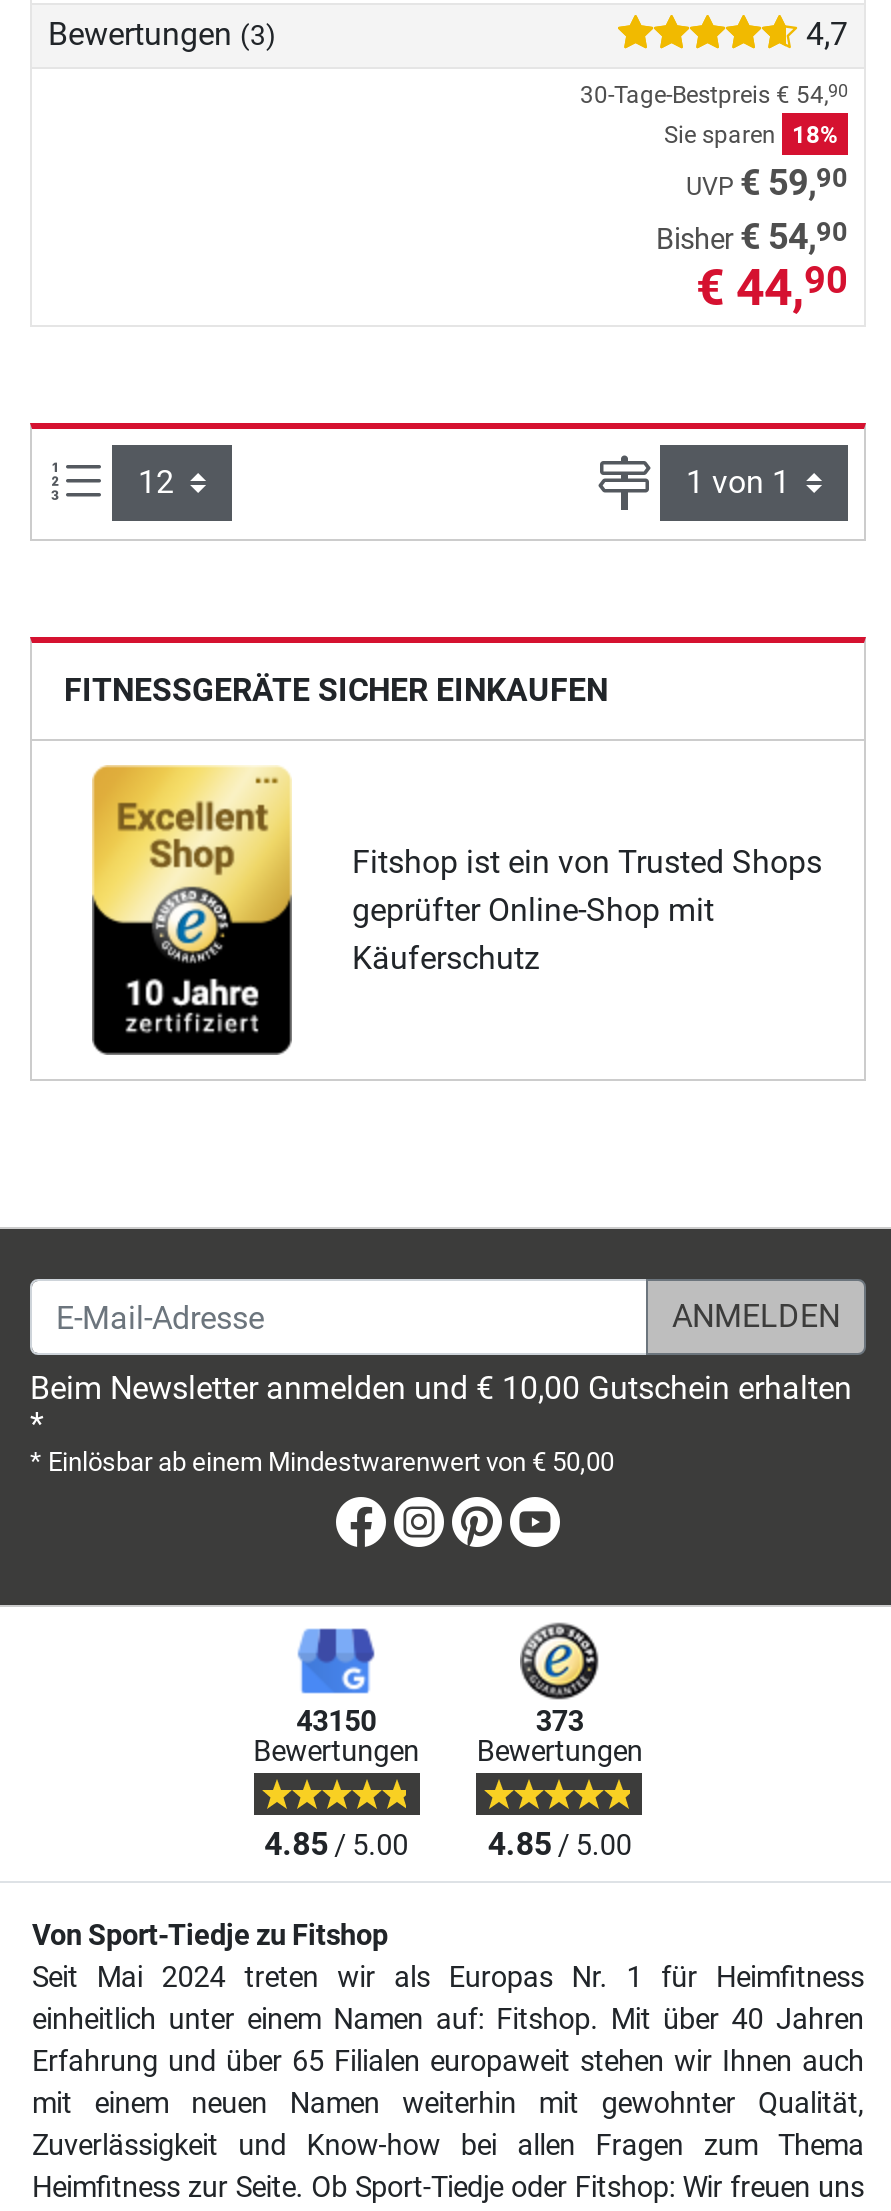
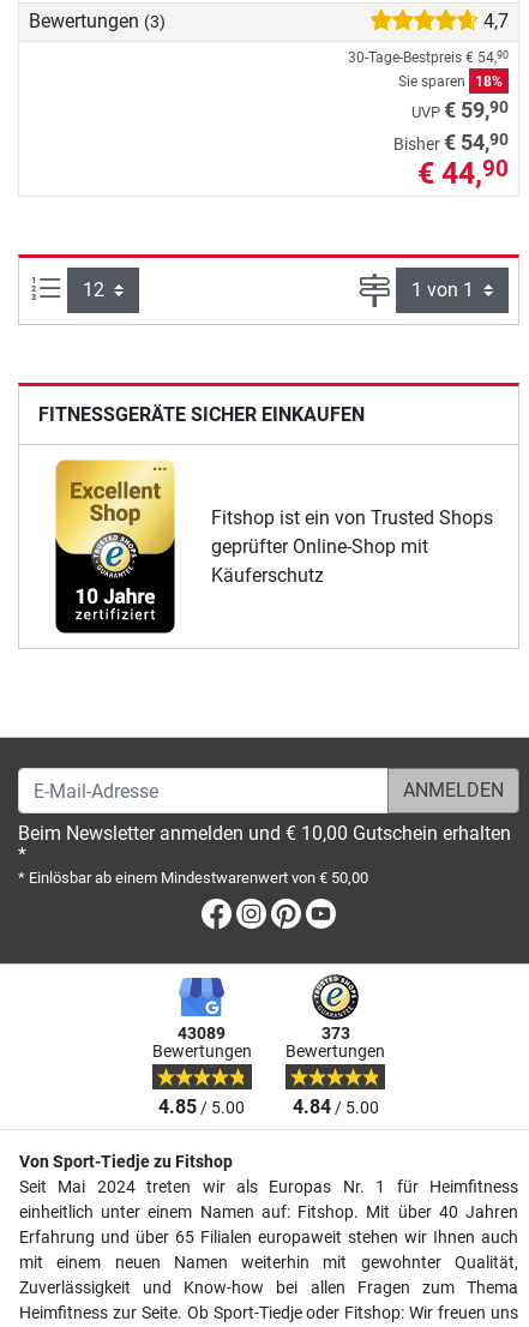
- 43150
+ 43089

- 4.85 / 5.00
+ 4.84 / 5.00
